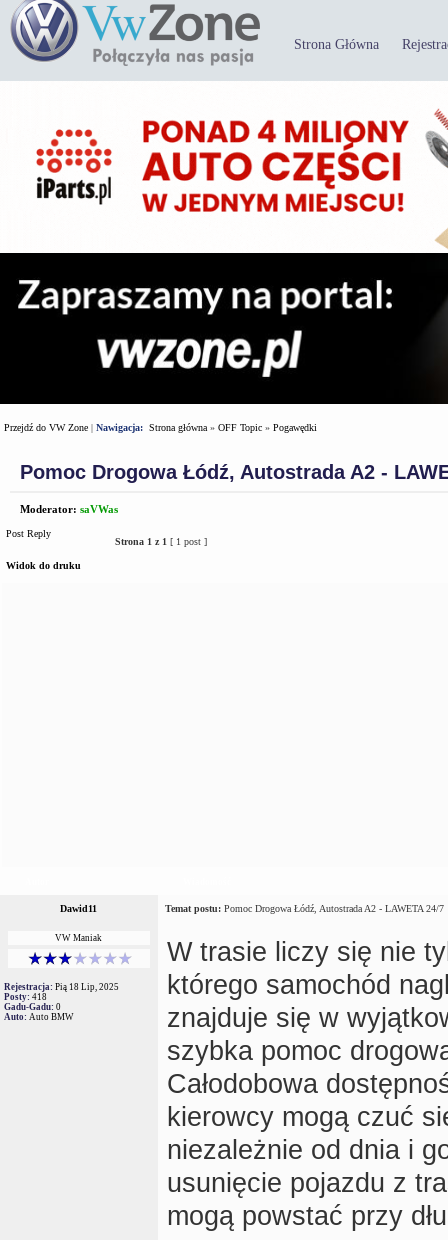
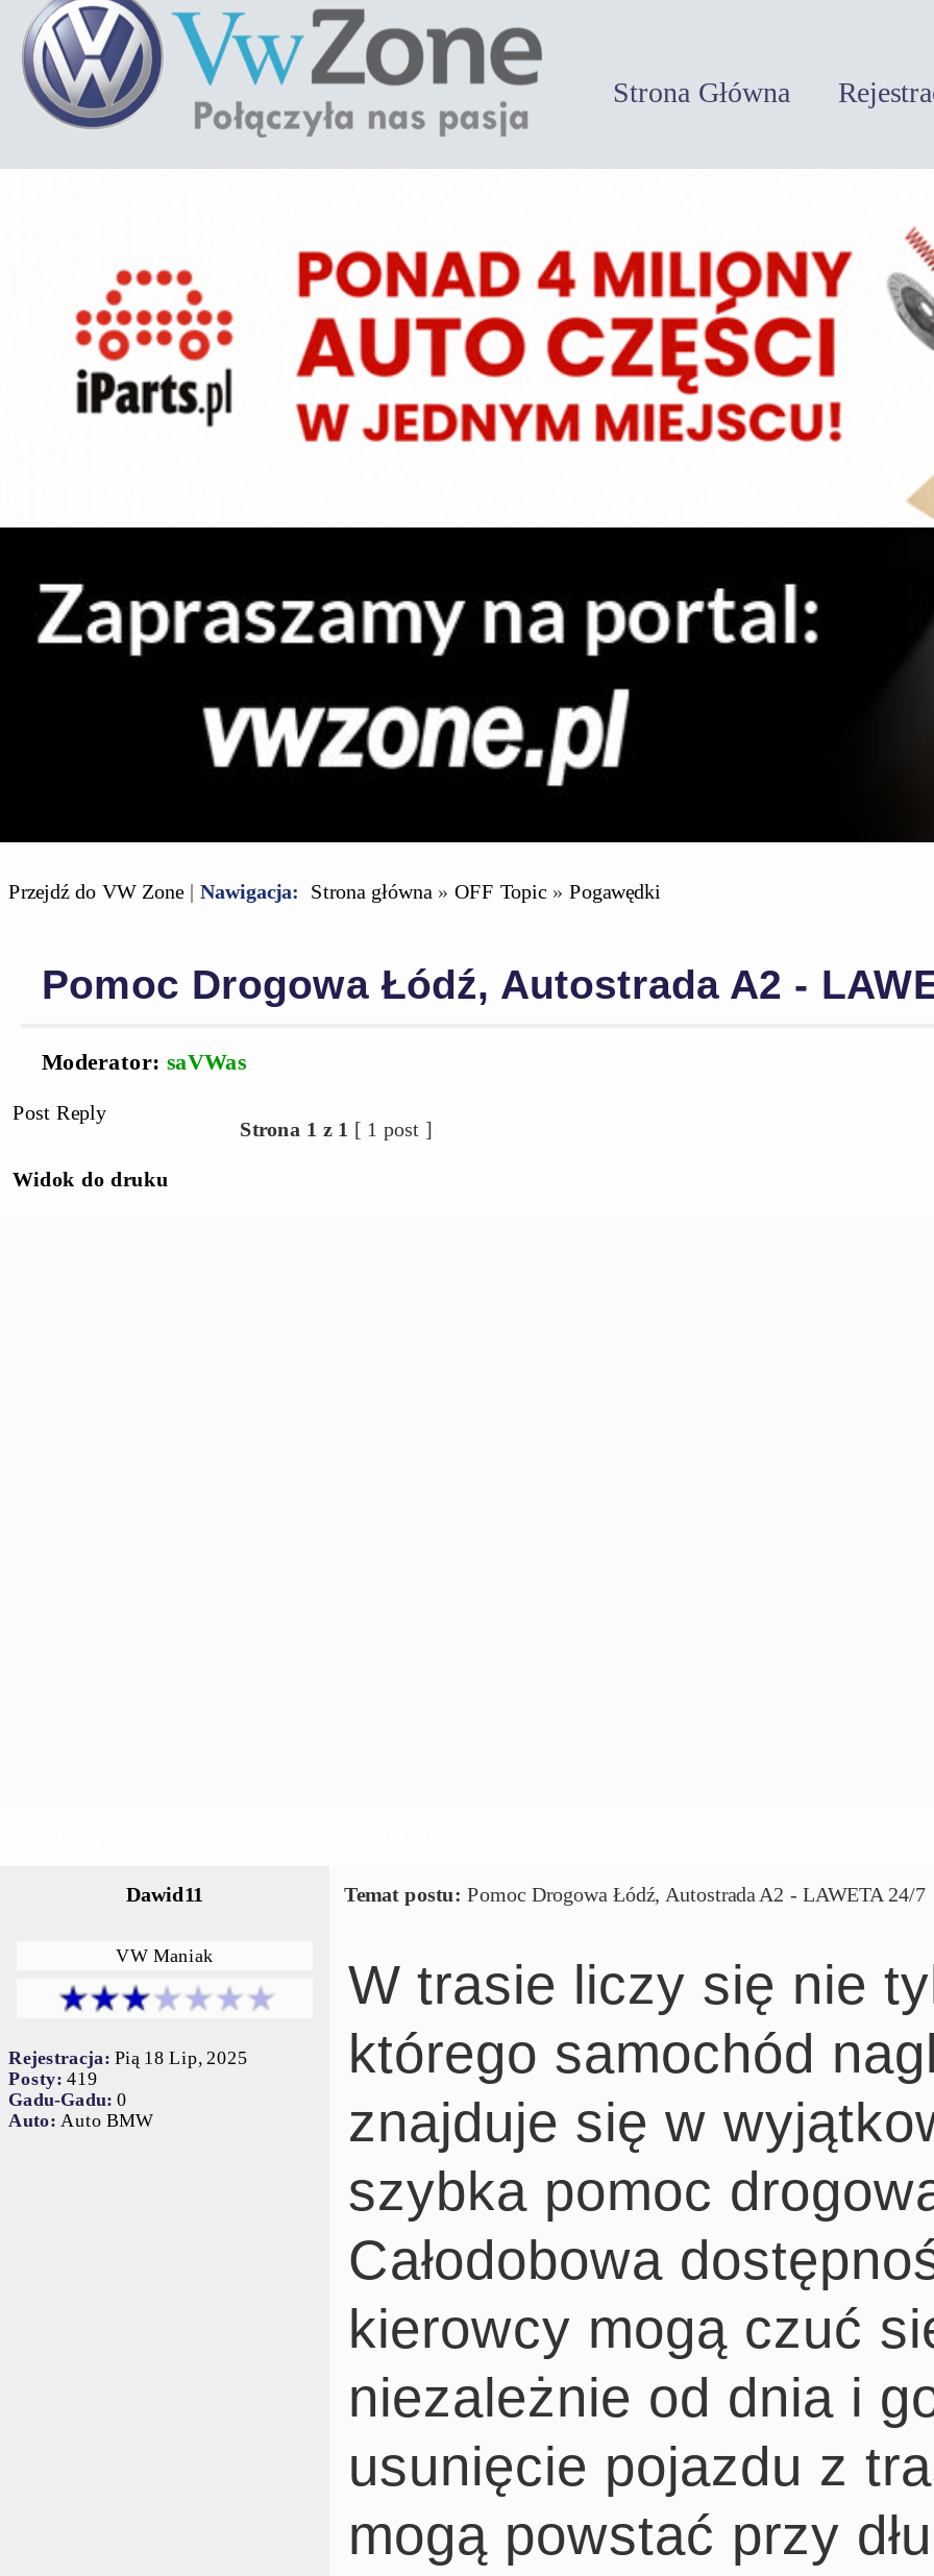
- Posty: 418
+ Posty: 419
